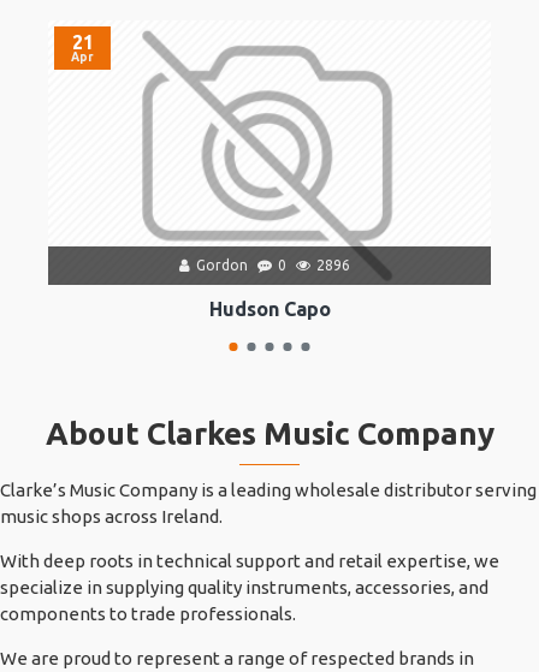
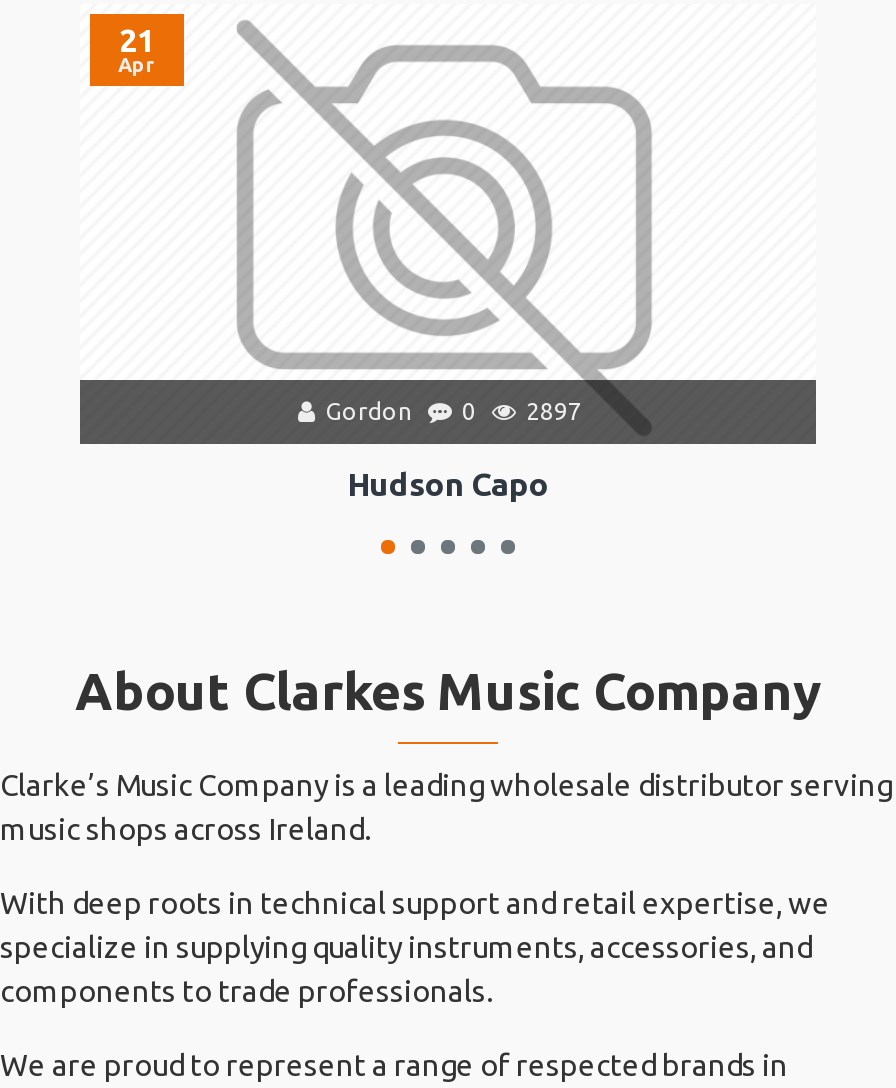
- Gordon 0 2896
+ Gordon 0 2897
